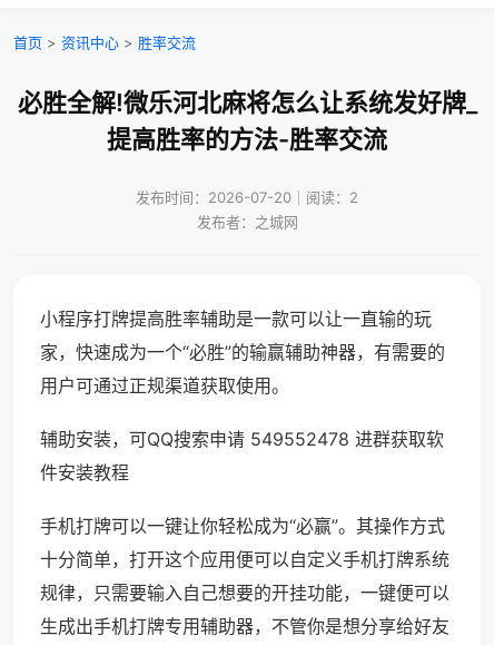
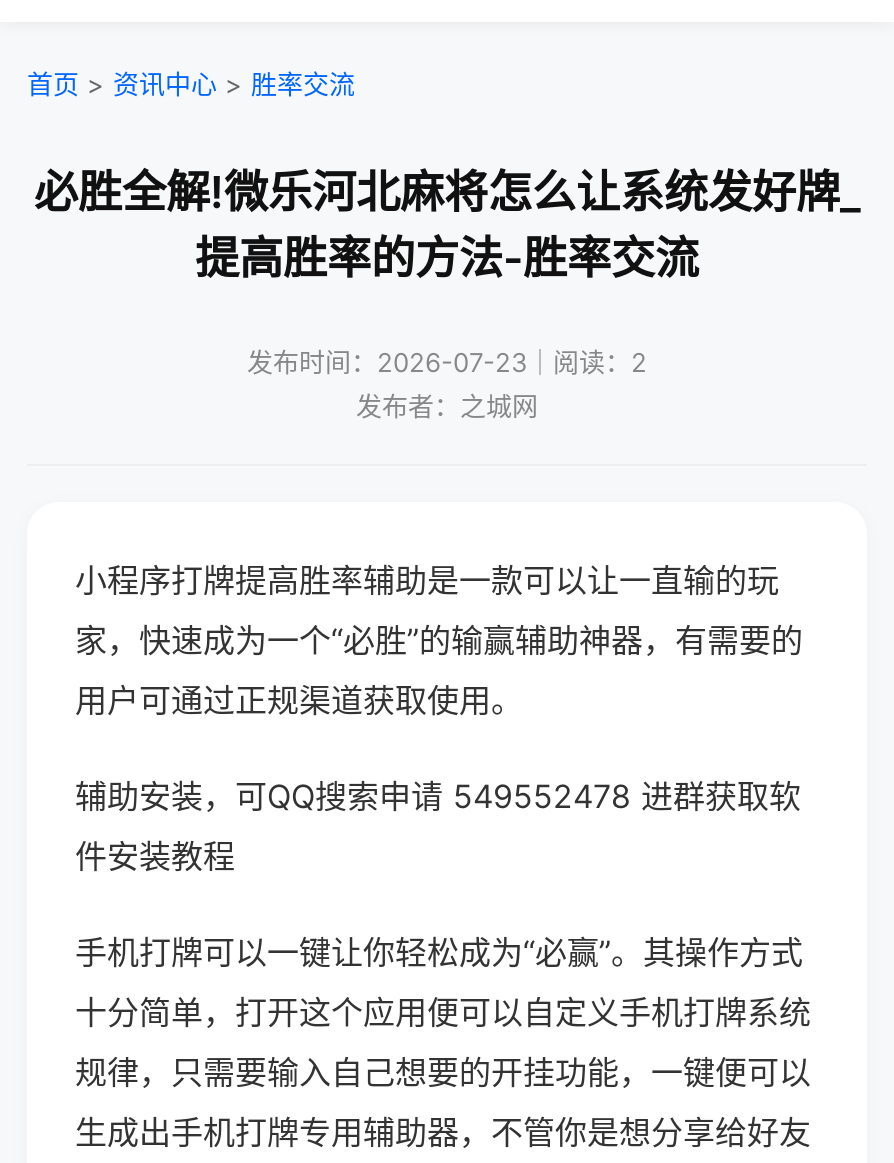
- 发布时间：2026-07-20｜阅读：2
+ 发布时间：2026-07-23｜阅读：2
